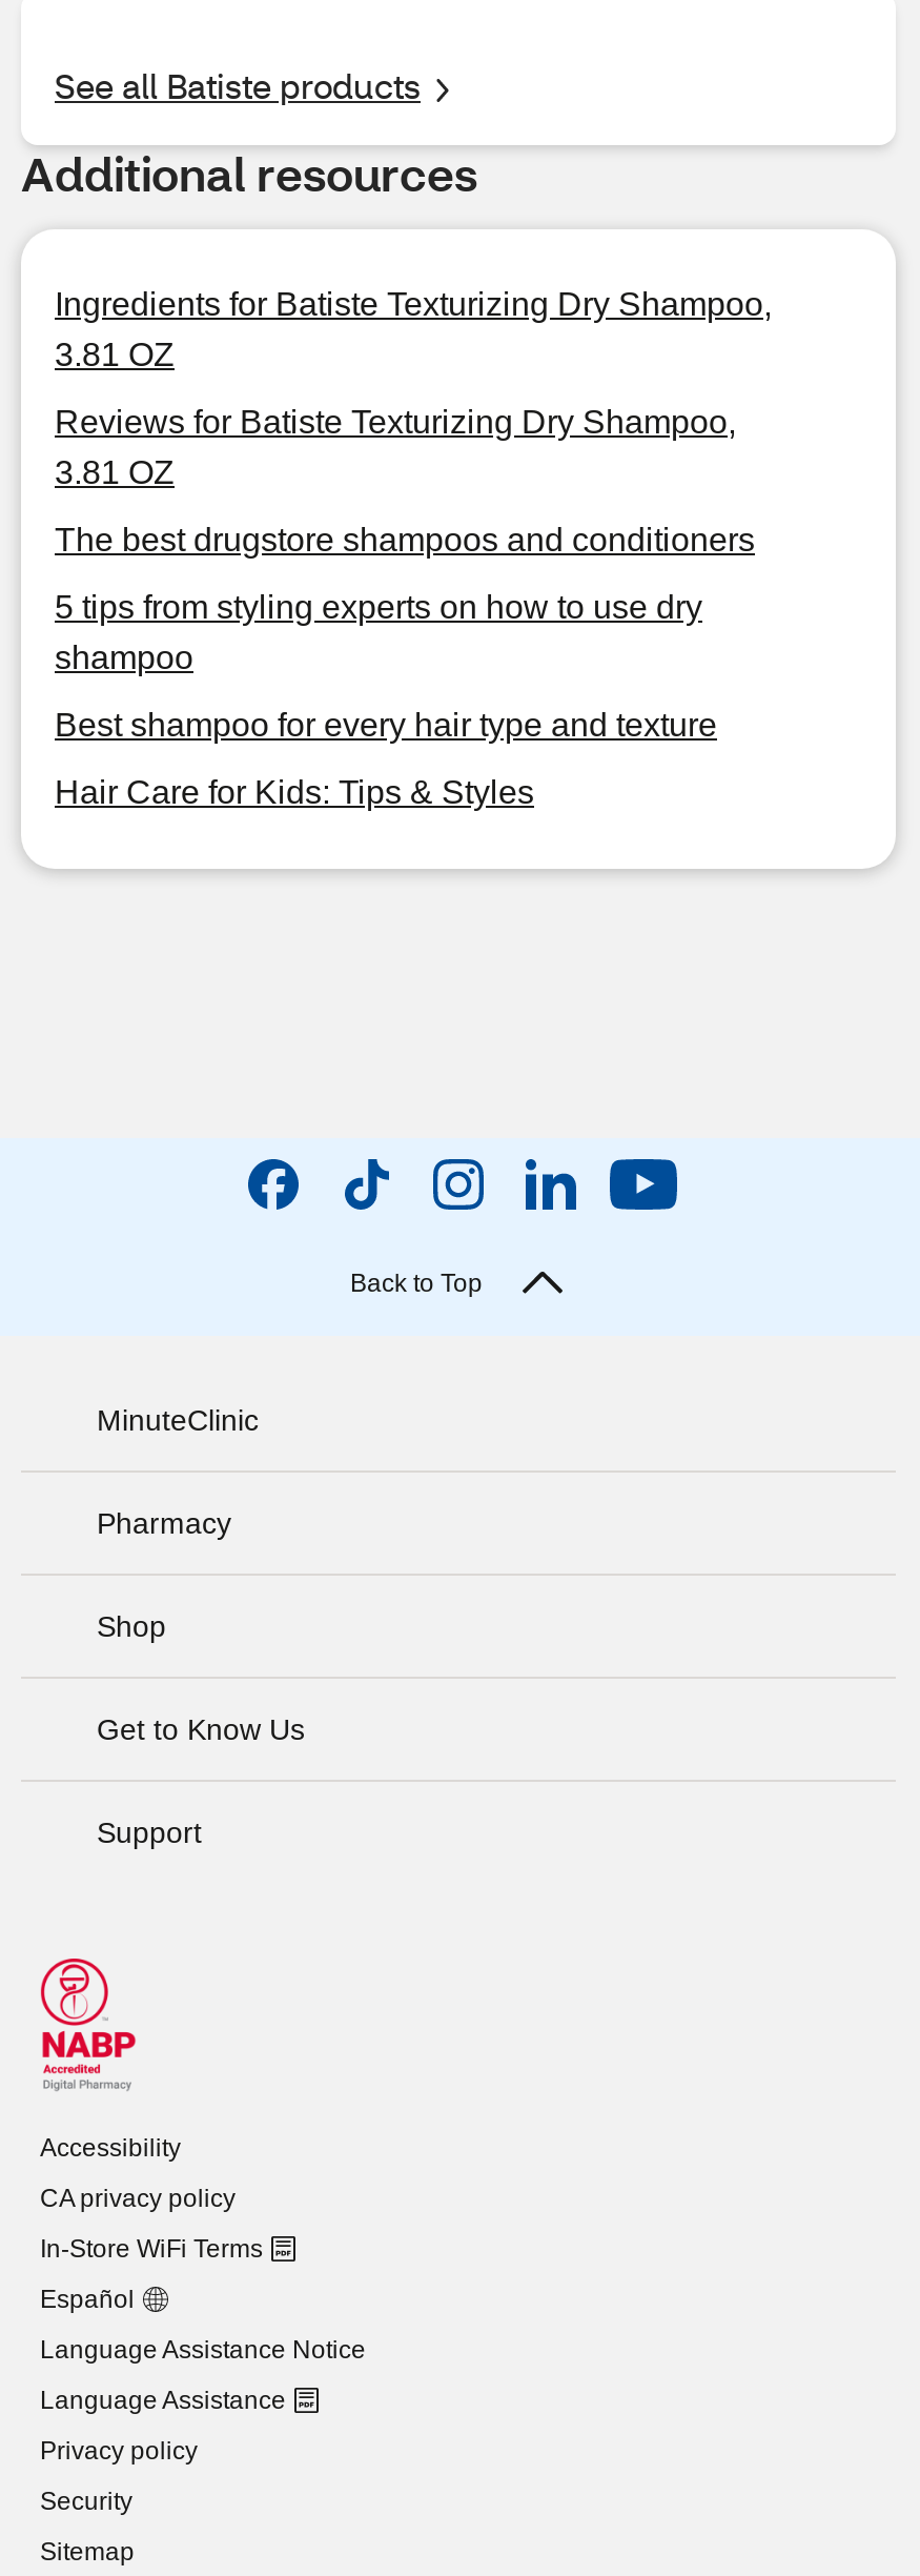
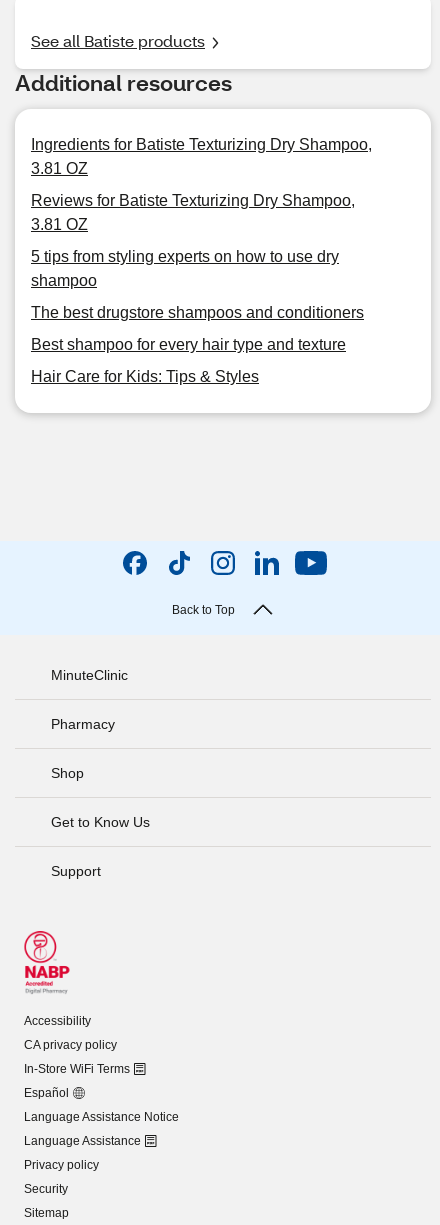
moved down: The best drugstore shampoos and conditioners

moved up: 5 tips from styling experts on how to use dry | shampoo
